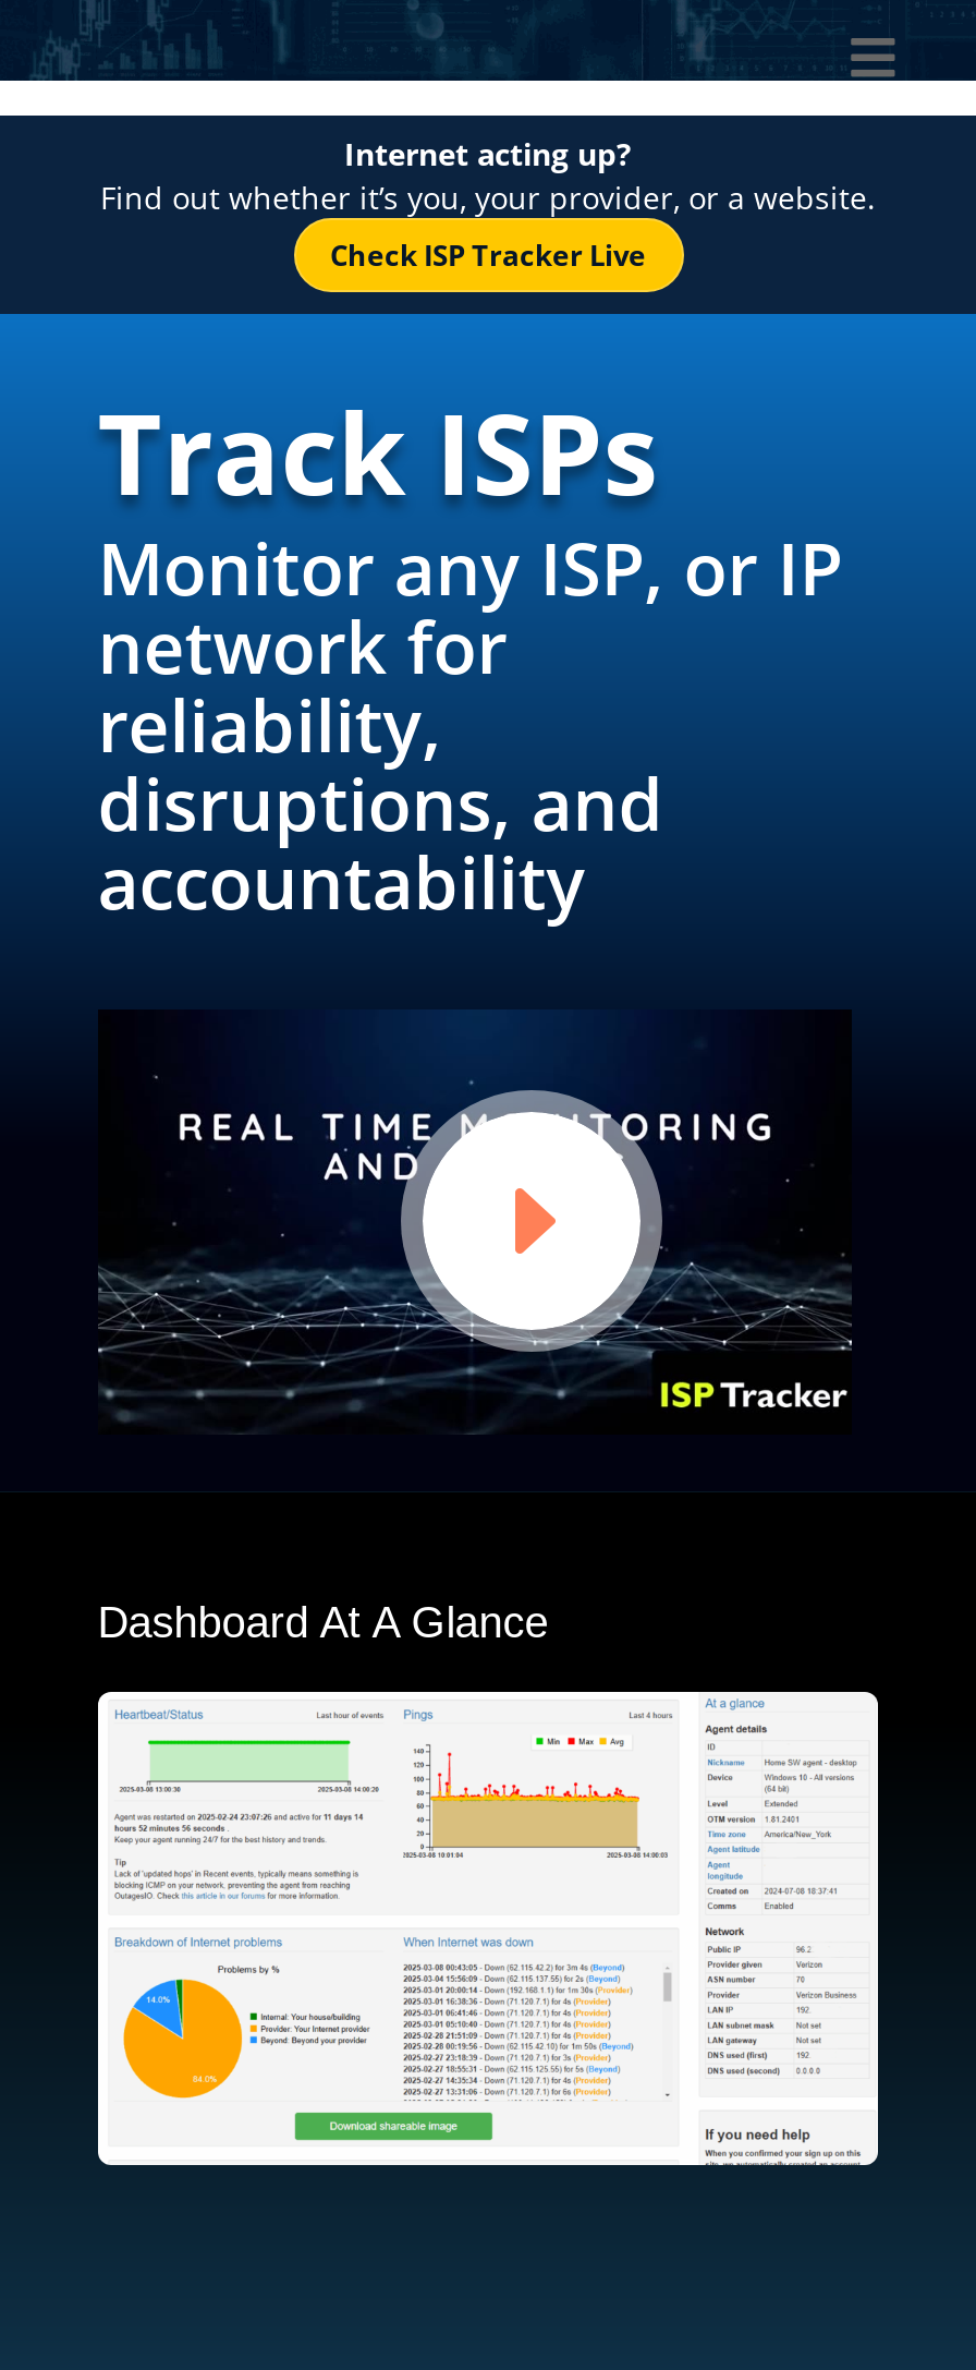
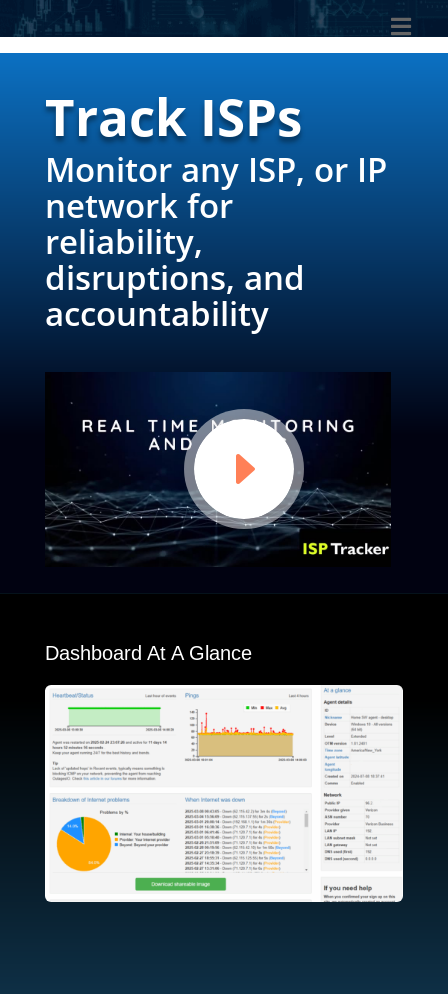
- Internet acting up?
- Find out whether it’s you, your provider, or a website.
- Check ISP Tracker Live
